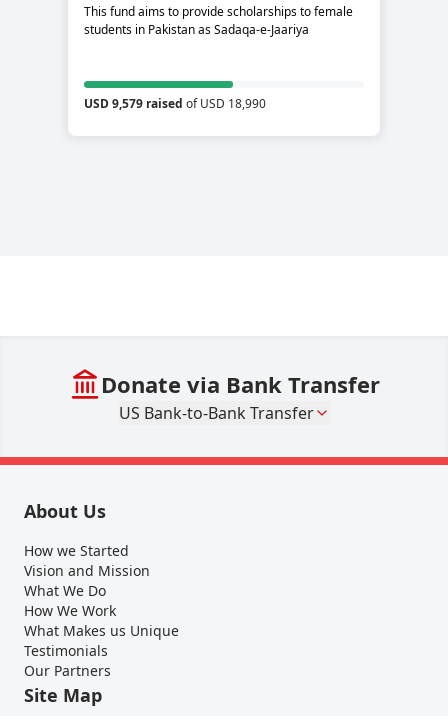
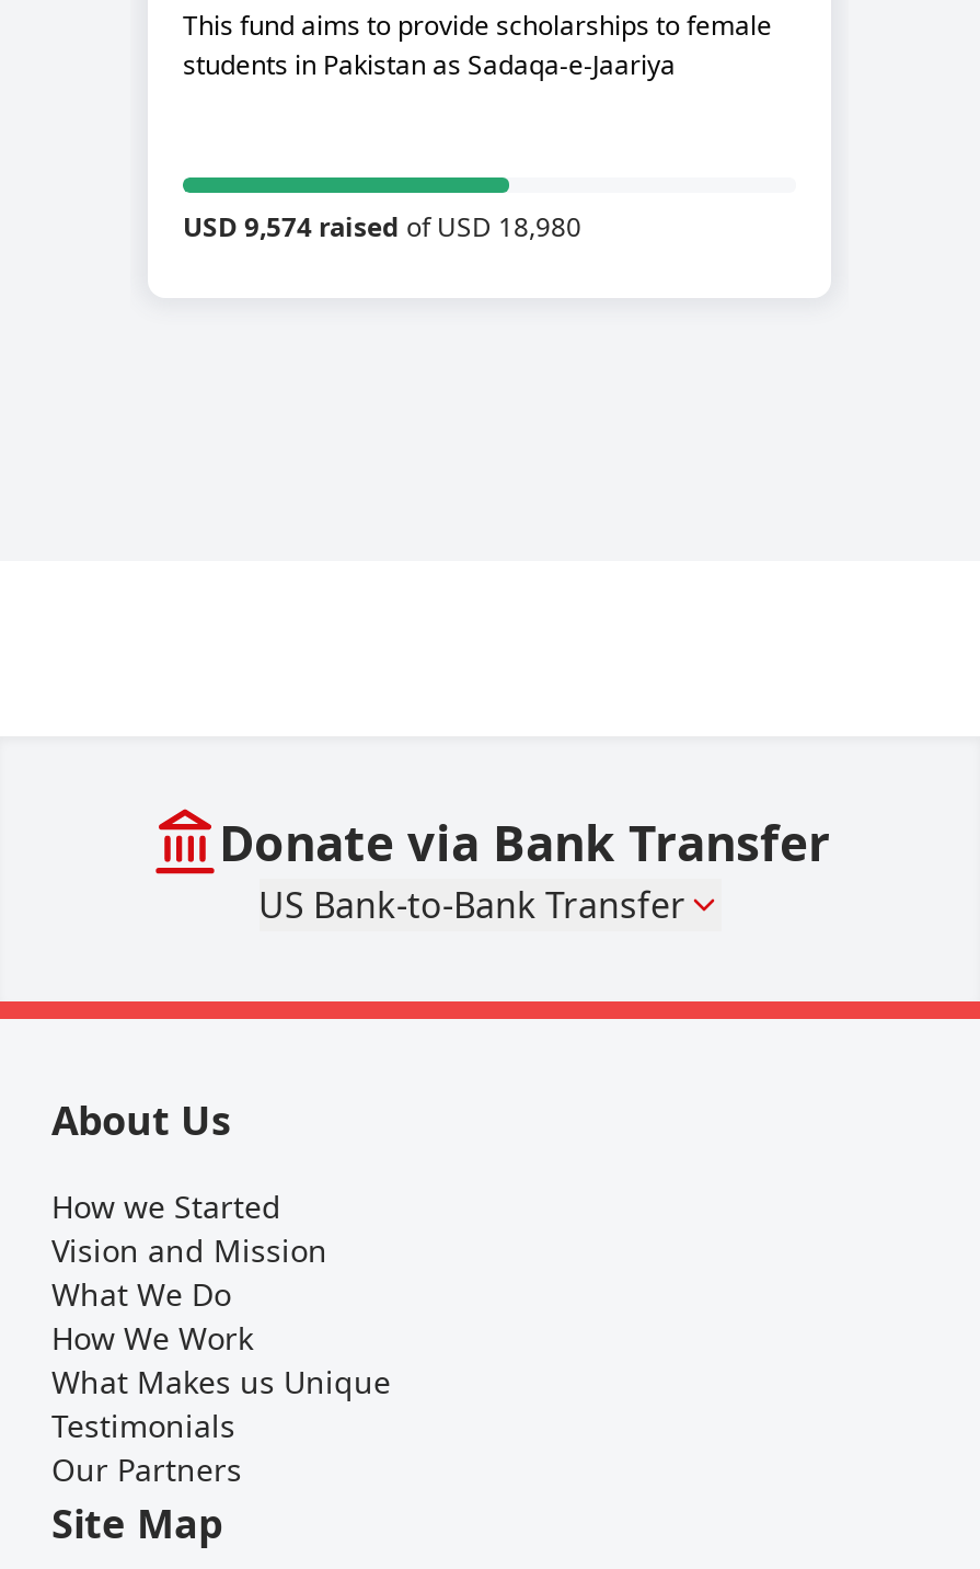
- USD 9,579 raised of USD 18,990
+ USD 9,574 raised of USD 18,980
